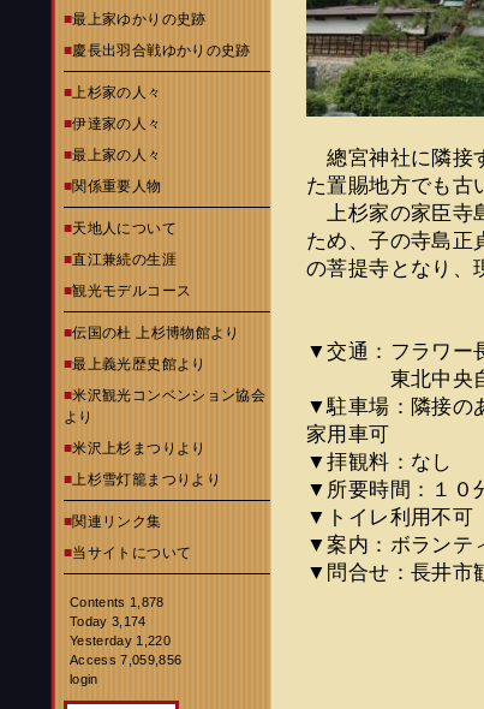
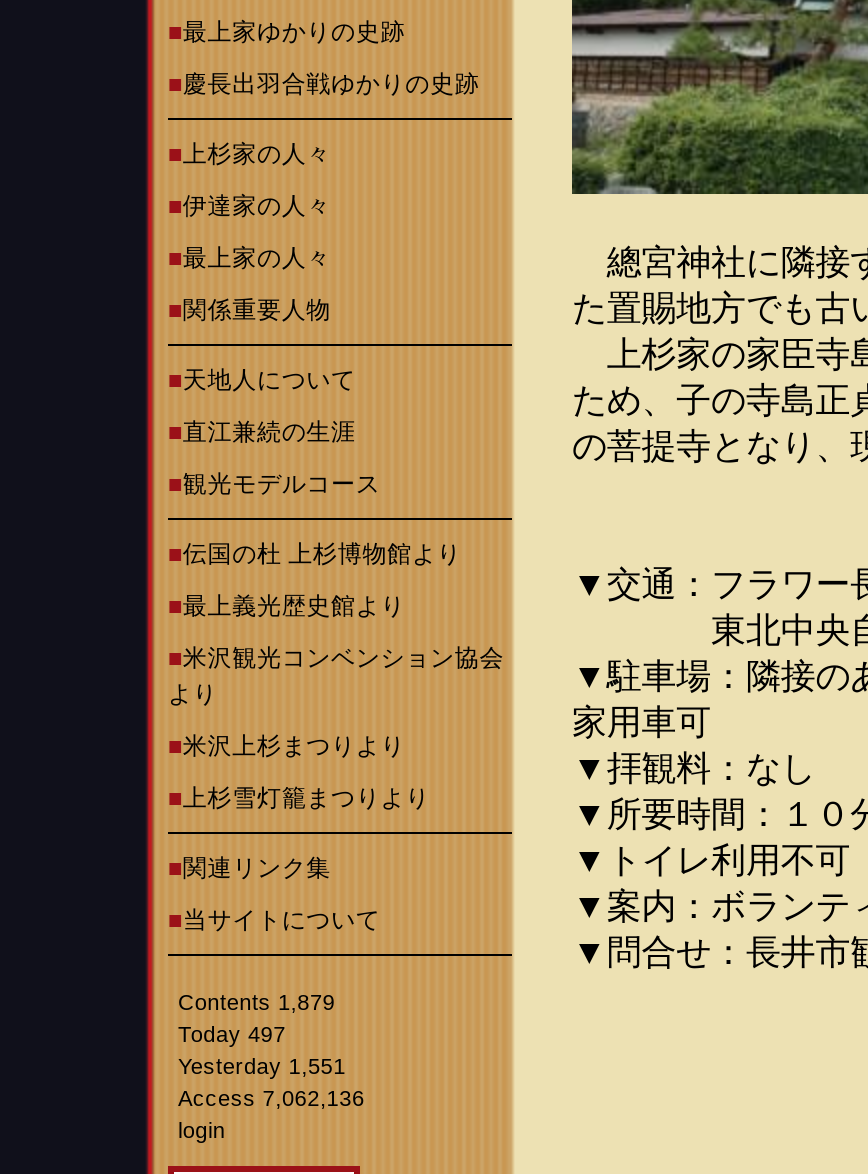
- Contents 1,878
+ Contents 1,879

- Today 3,174
+ Today 497

- Yesterday 1,220
+ Yesterday 1,551

- Access 7,059,856
+ Access 7,062,136
